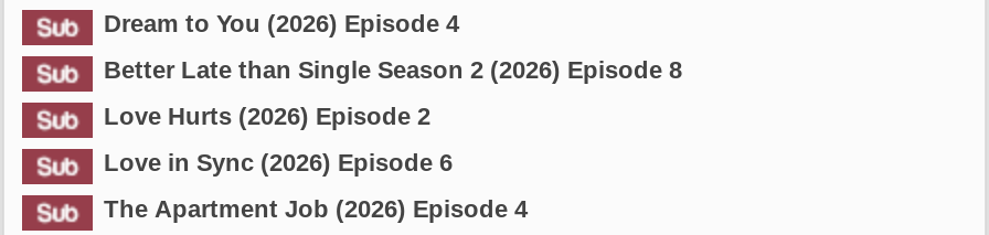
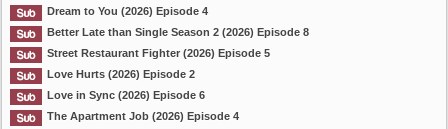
+ Street Restaurant Fighter (2026) Episode 5
